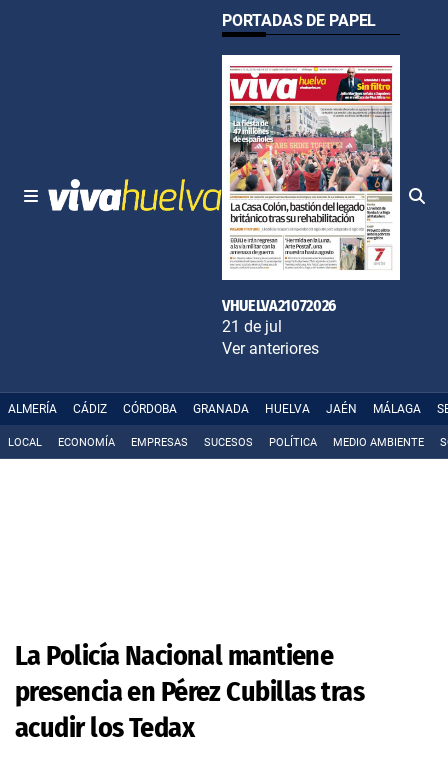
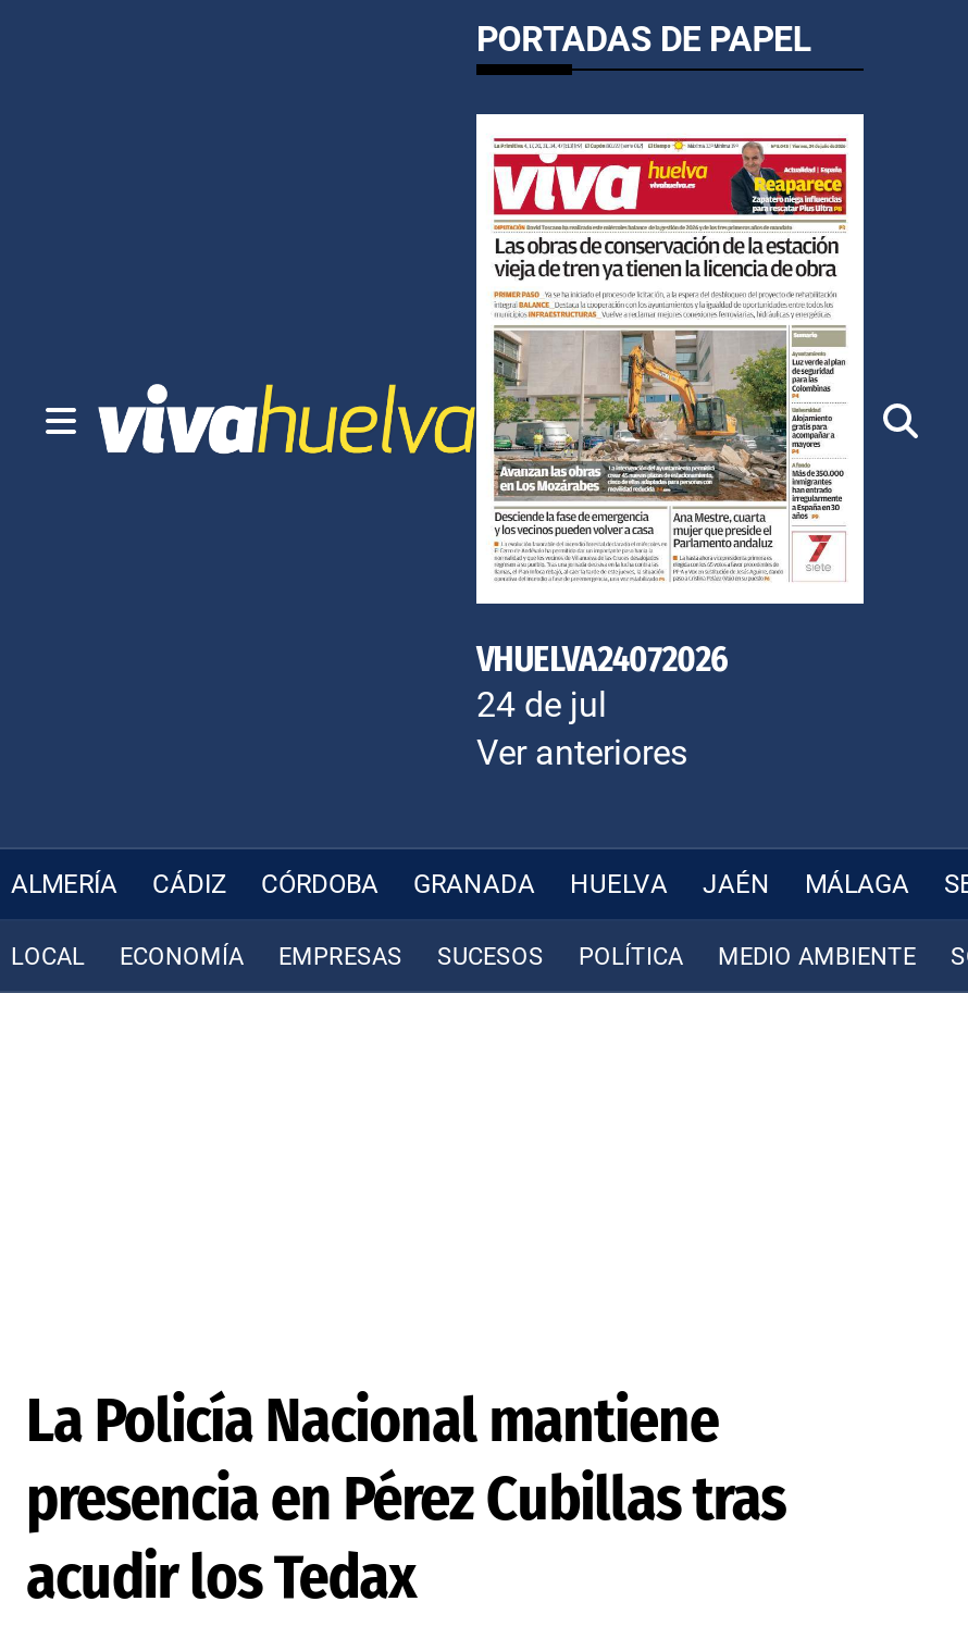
- [image]
- VHUELVA21072026
- 21 de jul
+ [image]
+ VHUELVA24072026
+ 24 de jul
